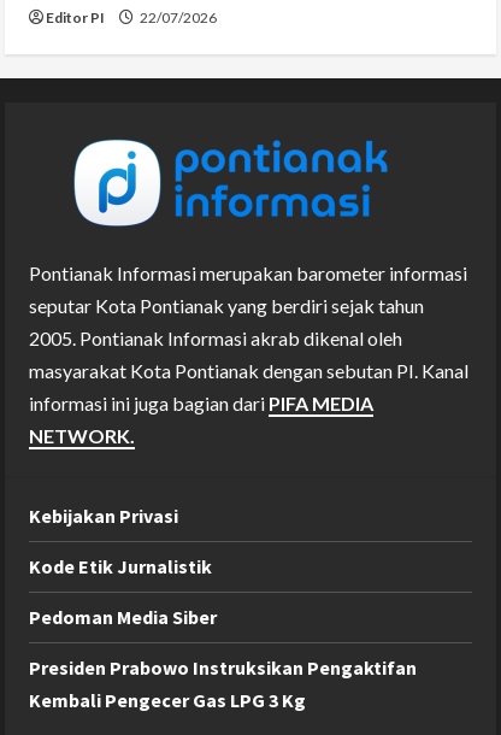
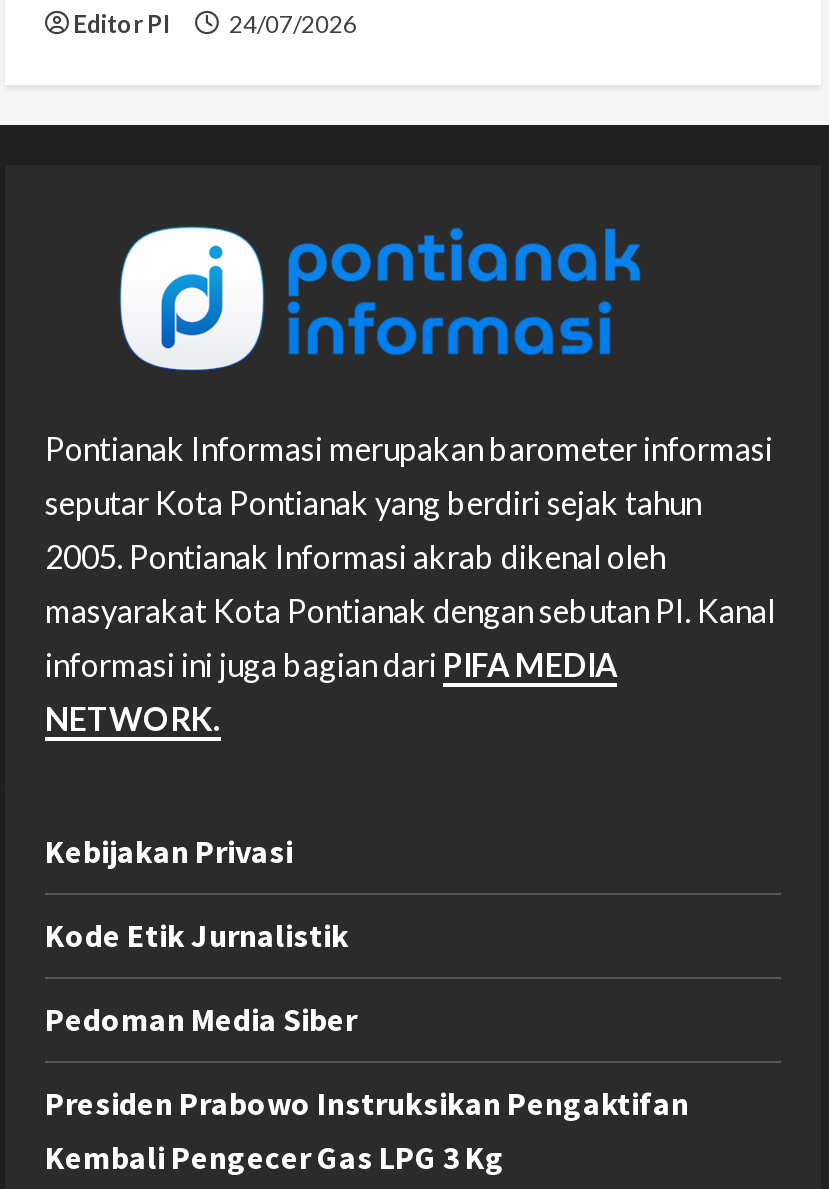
- Editor PI 22/07/2026
+ Editor PI 24/07/2026
